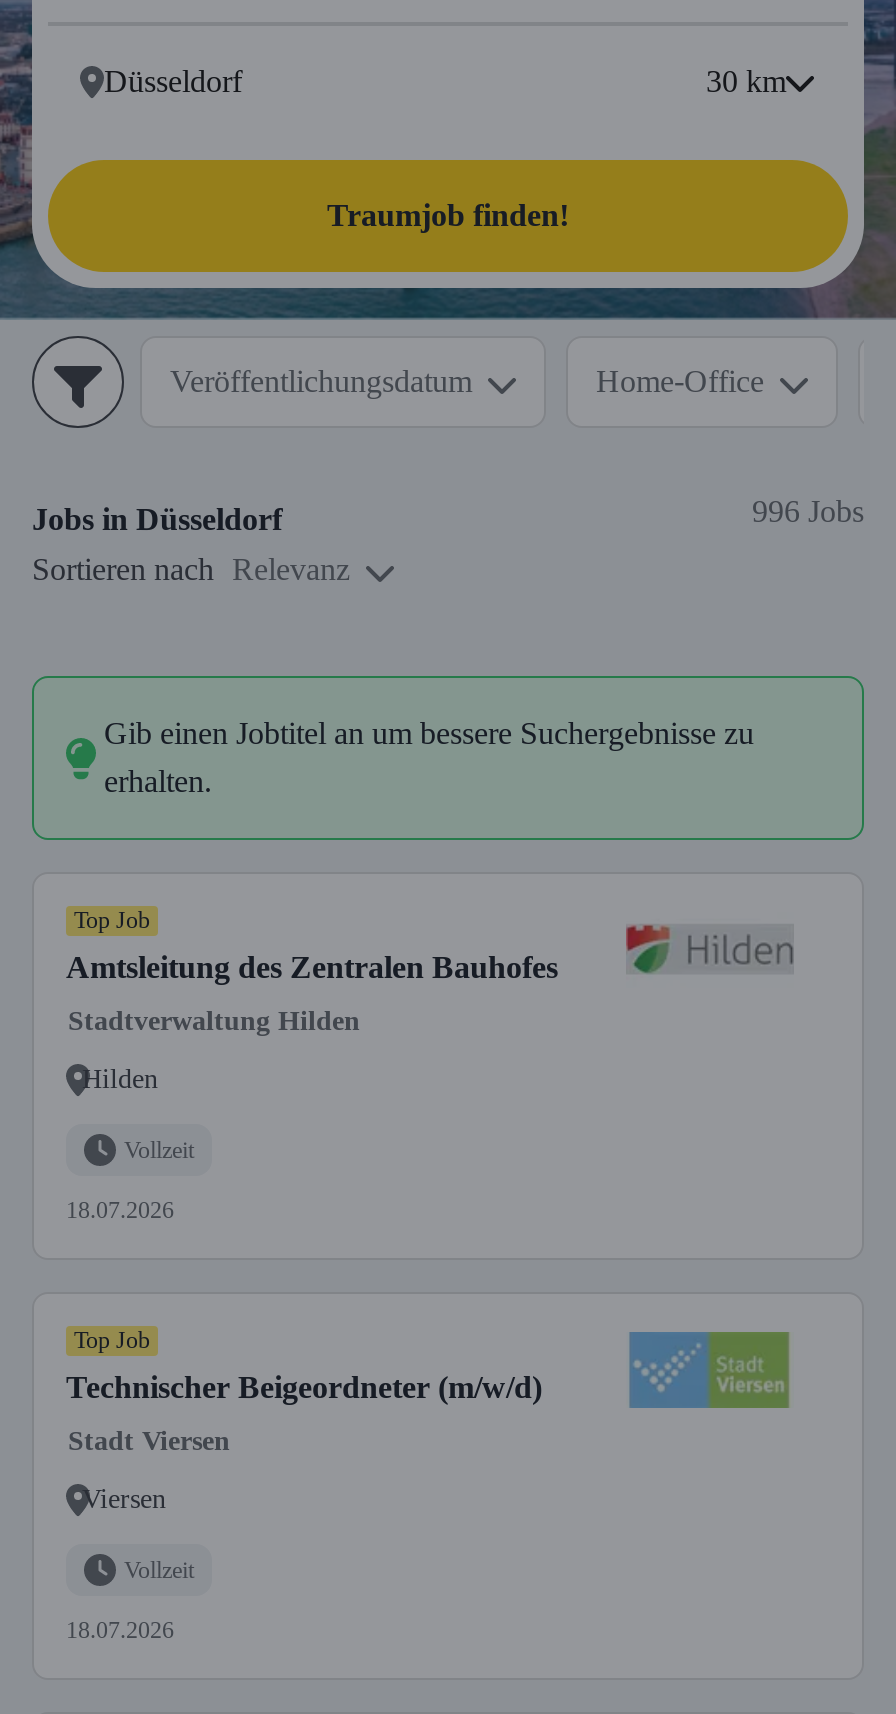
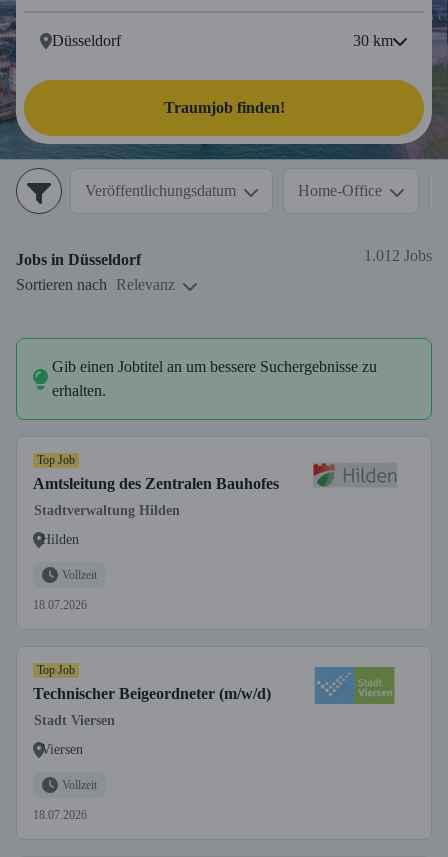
- 996 Jobs
+ 1.012 Jobs
